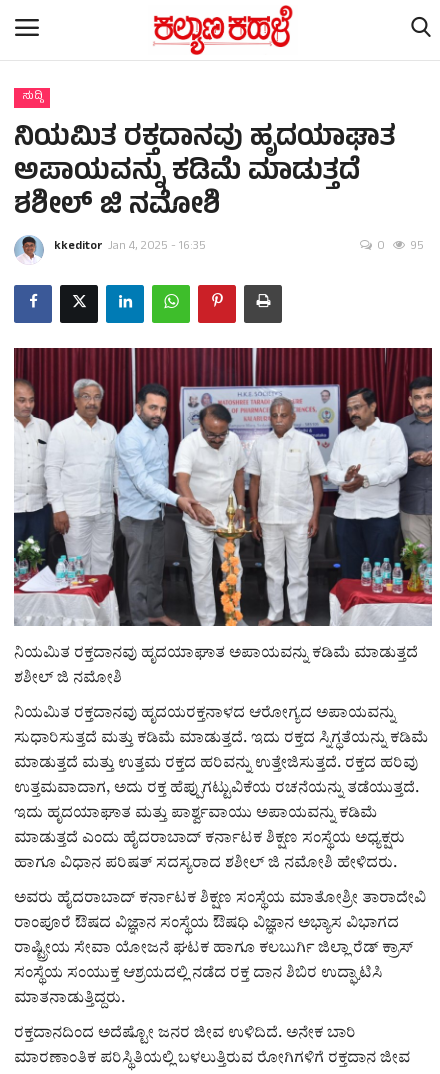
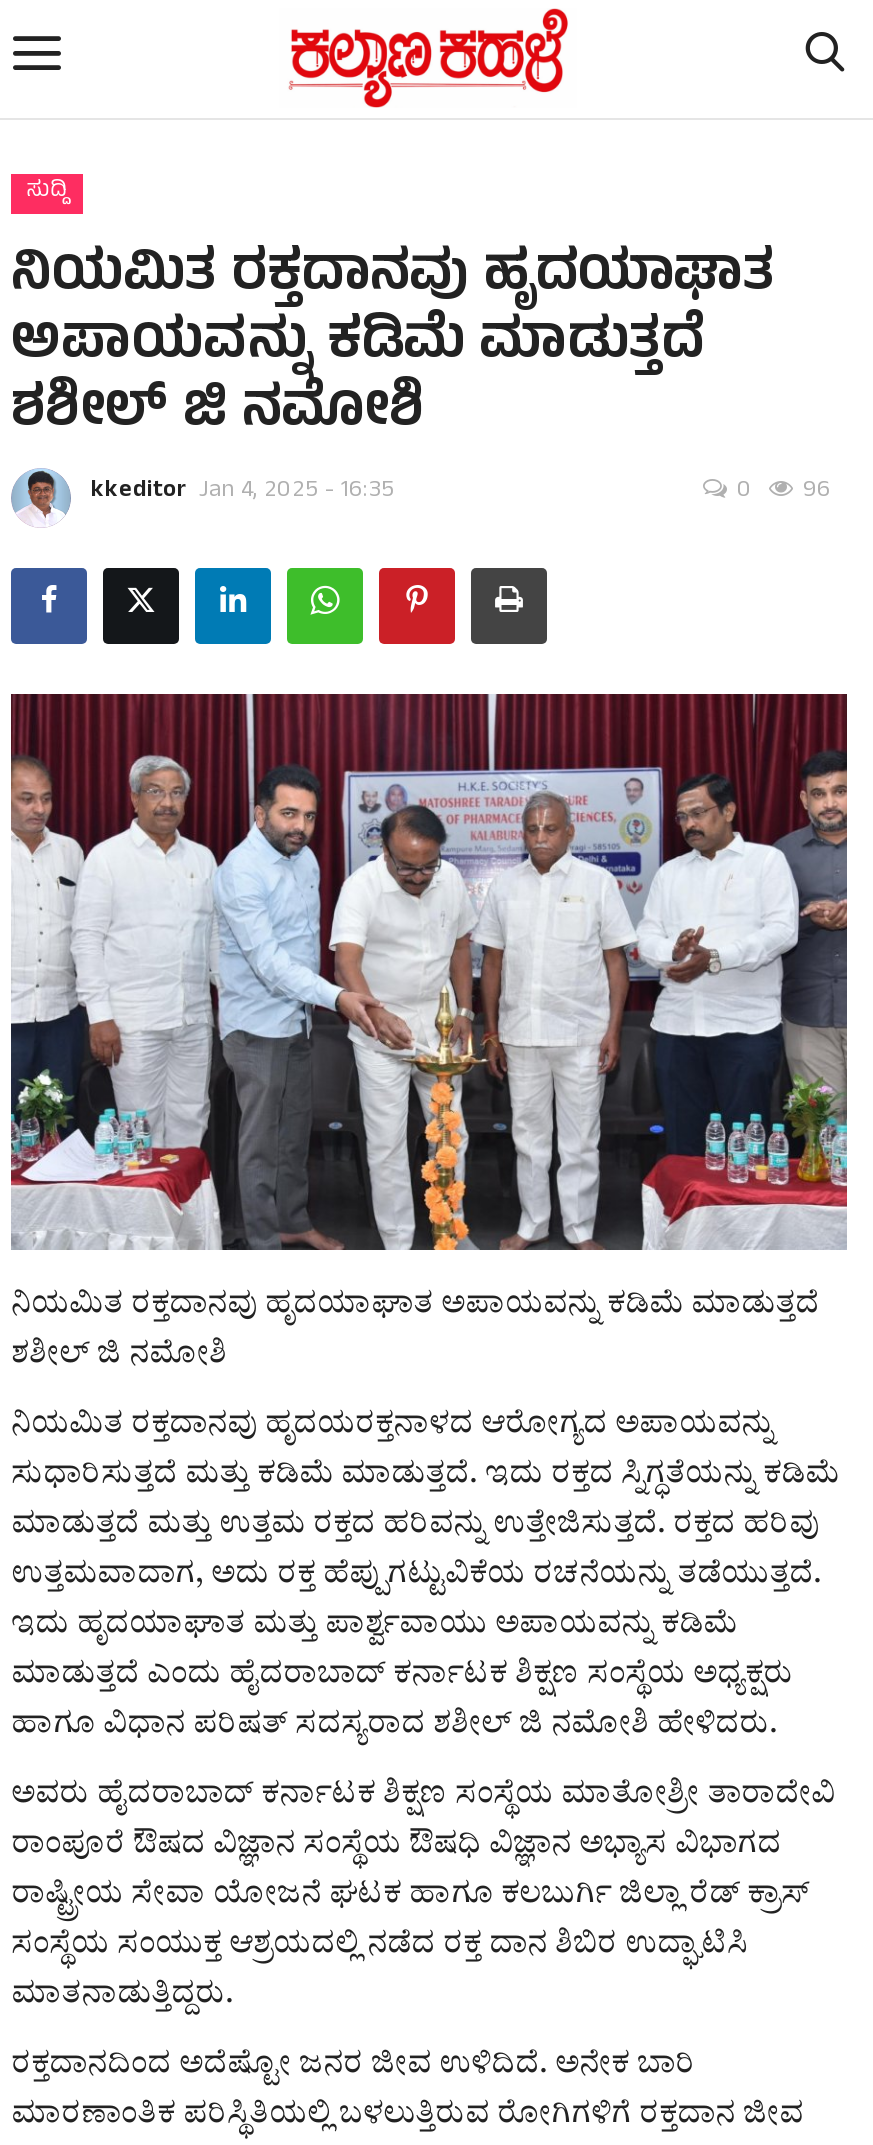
- 0 95
+ 0 96
